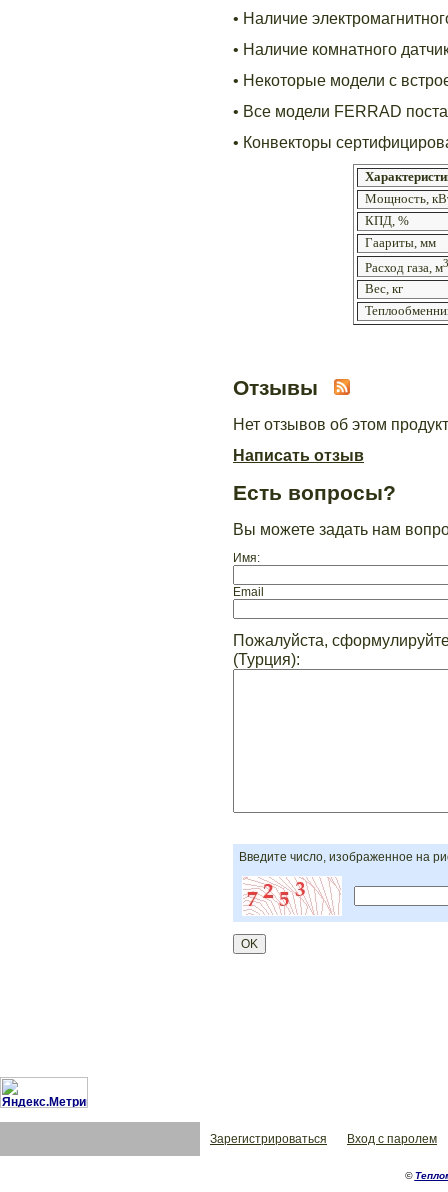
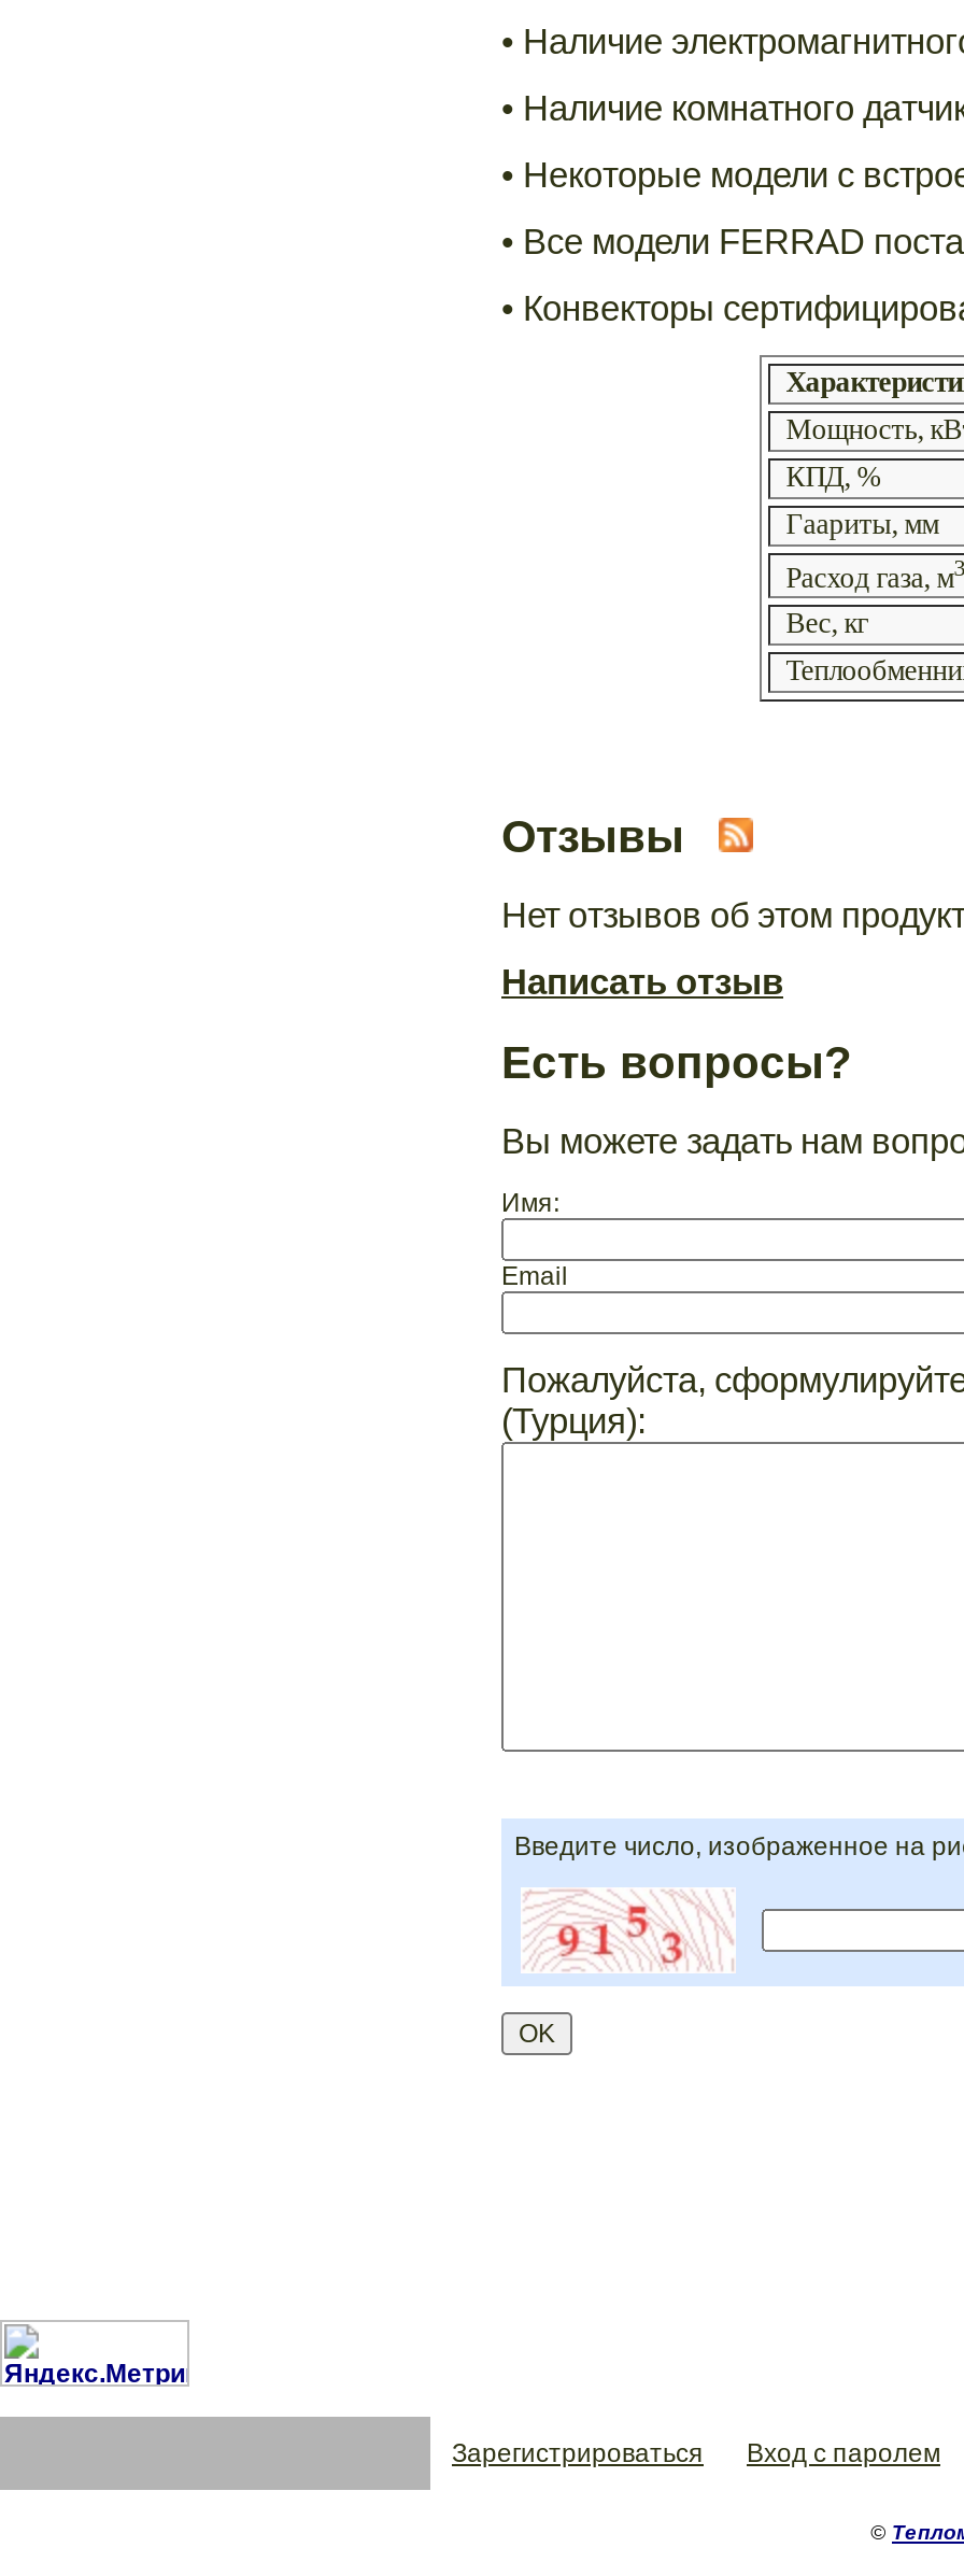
- [image]
+ [image]
